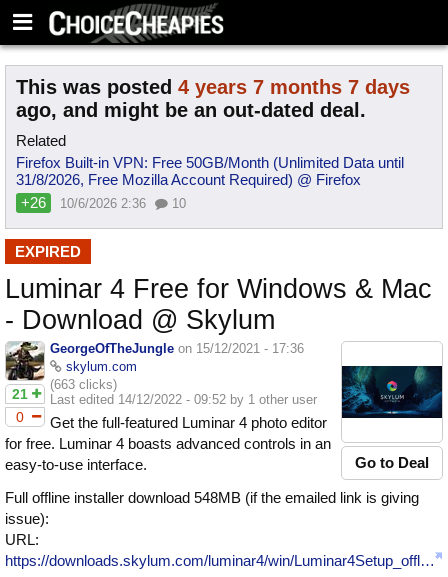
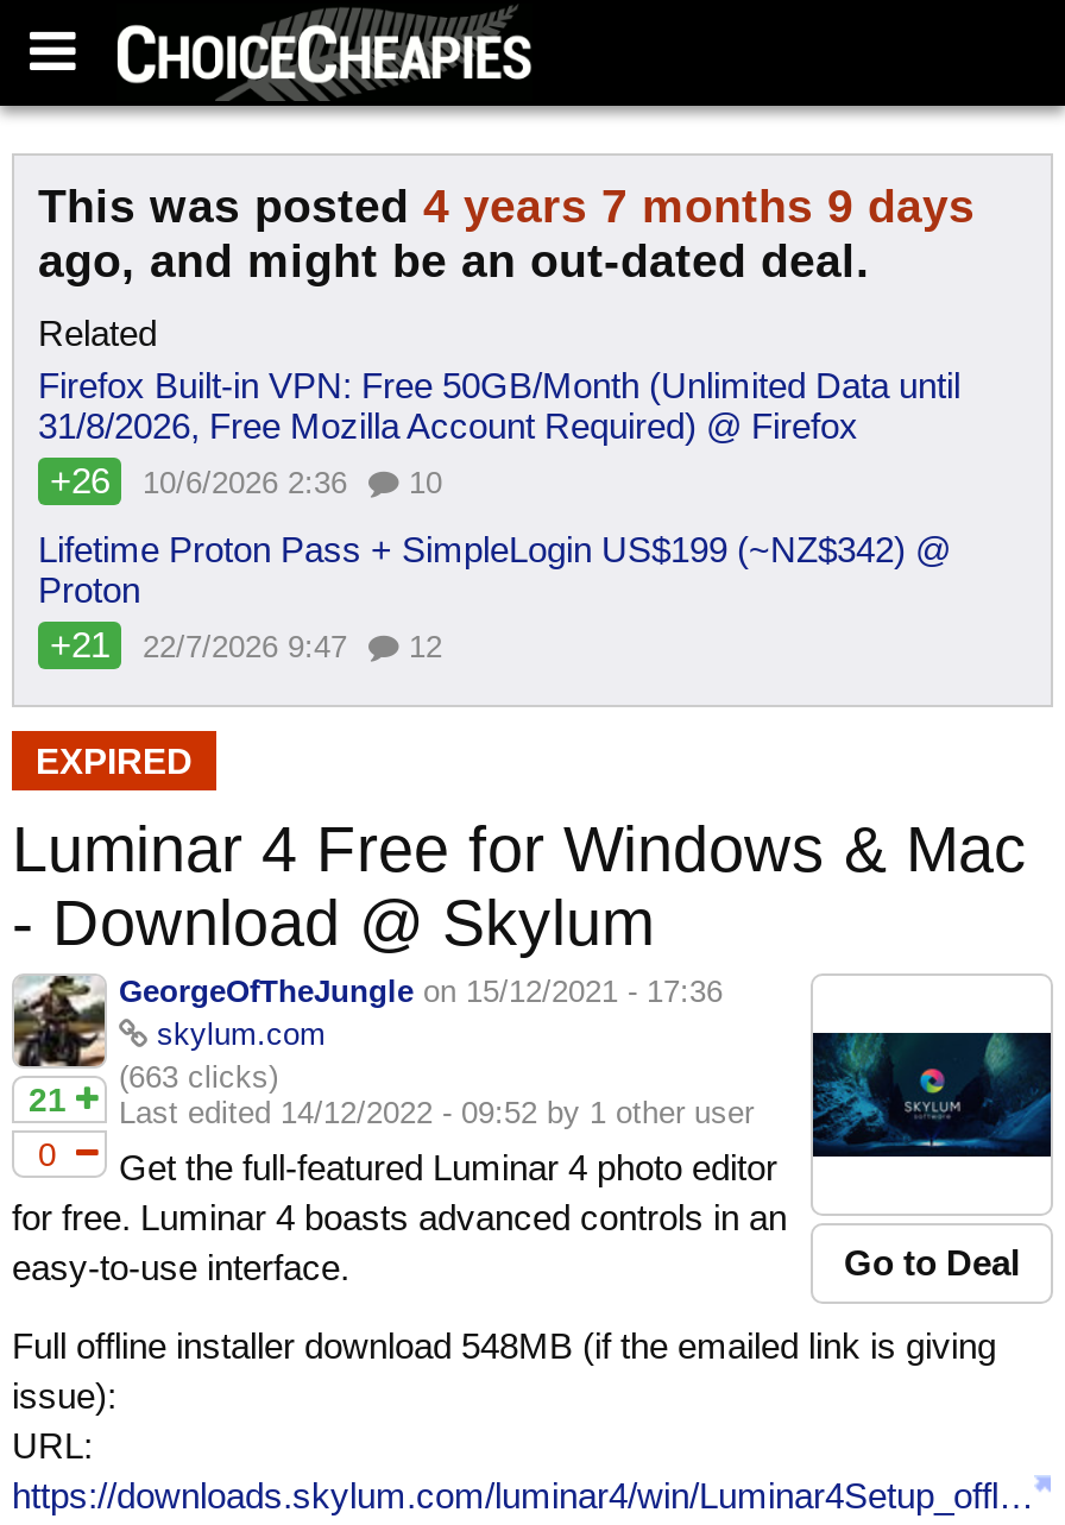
- This was posted 4 years 7 months 7 days
+ This was posted 4 years 7 months 9 days

+ Lifetime Proton Pass + SimpleLogin US$199 (~NZ$342) @
+ Proton
+ +21
+ 22/7/2026 9:47
+ 12
